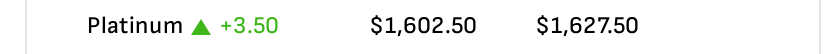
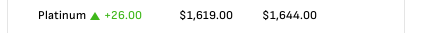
- Platinum +3.50
+ Platinum +26.00

- $1,602.50
+ $1,619.00

- $1,627.50
+ $1,644.00
